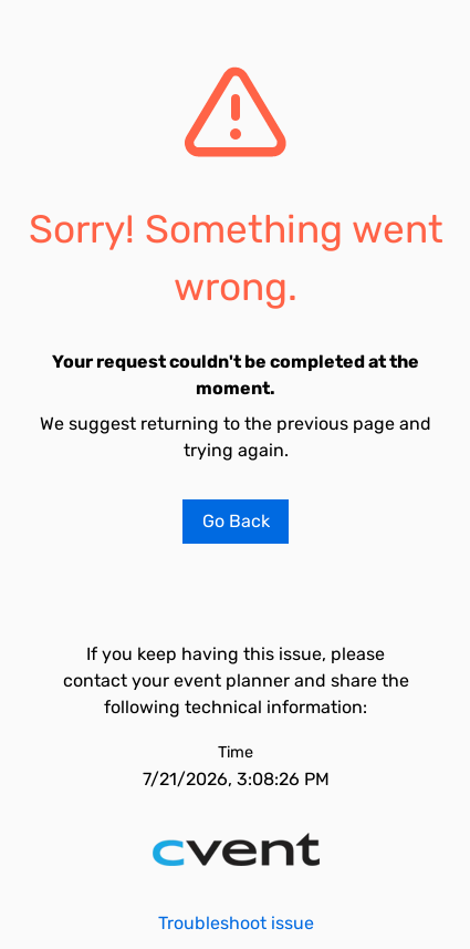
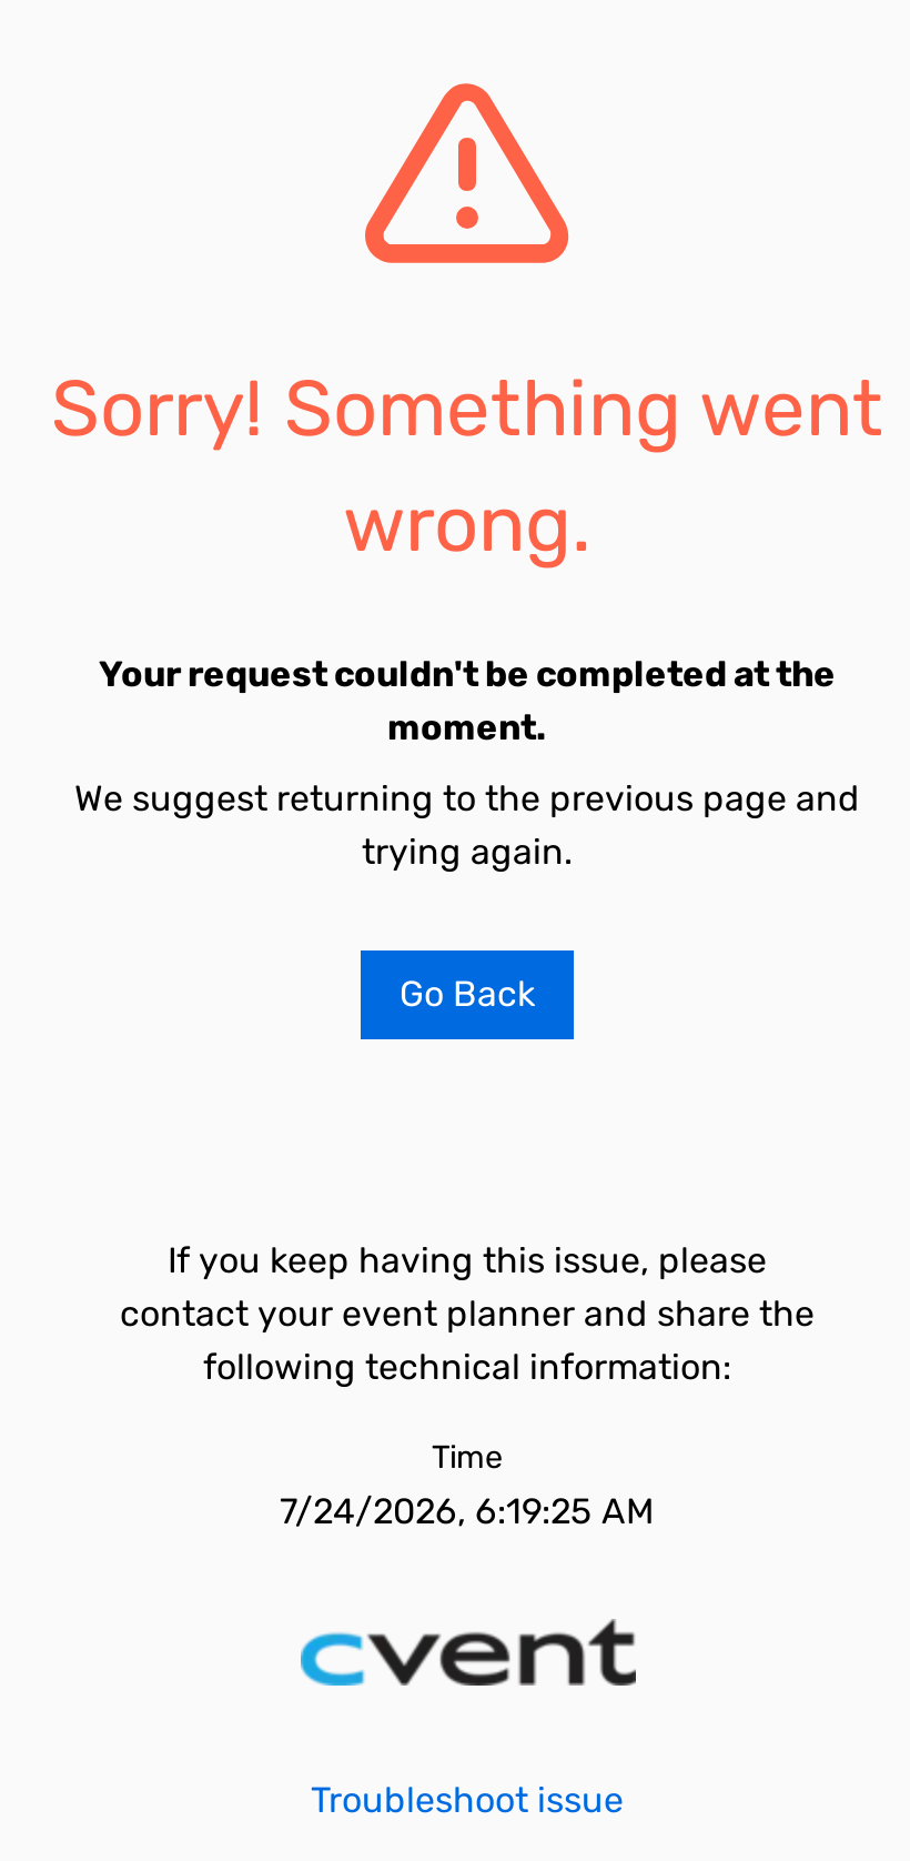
- 7/21/2026, 3:08:26 PM
+ 7/24/2026, 6:19:25 AM
